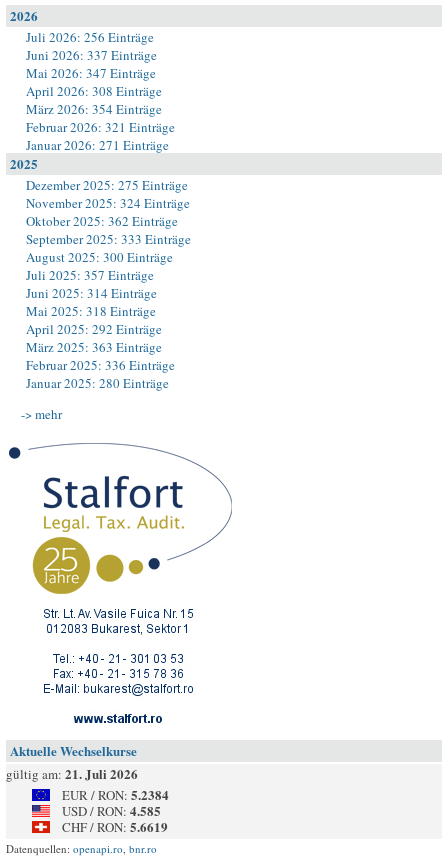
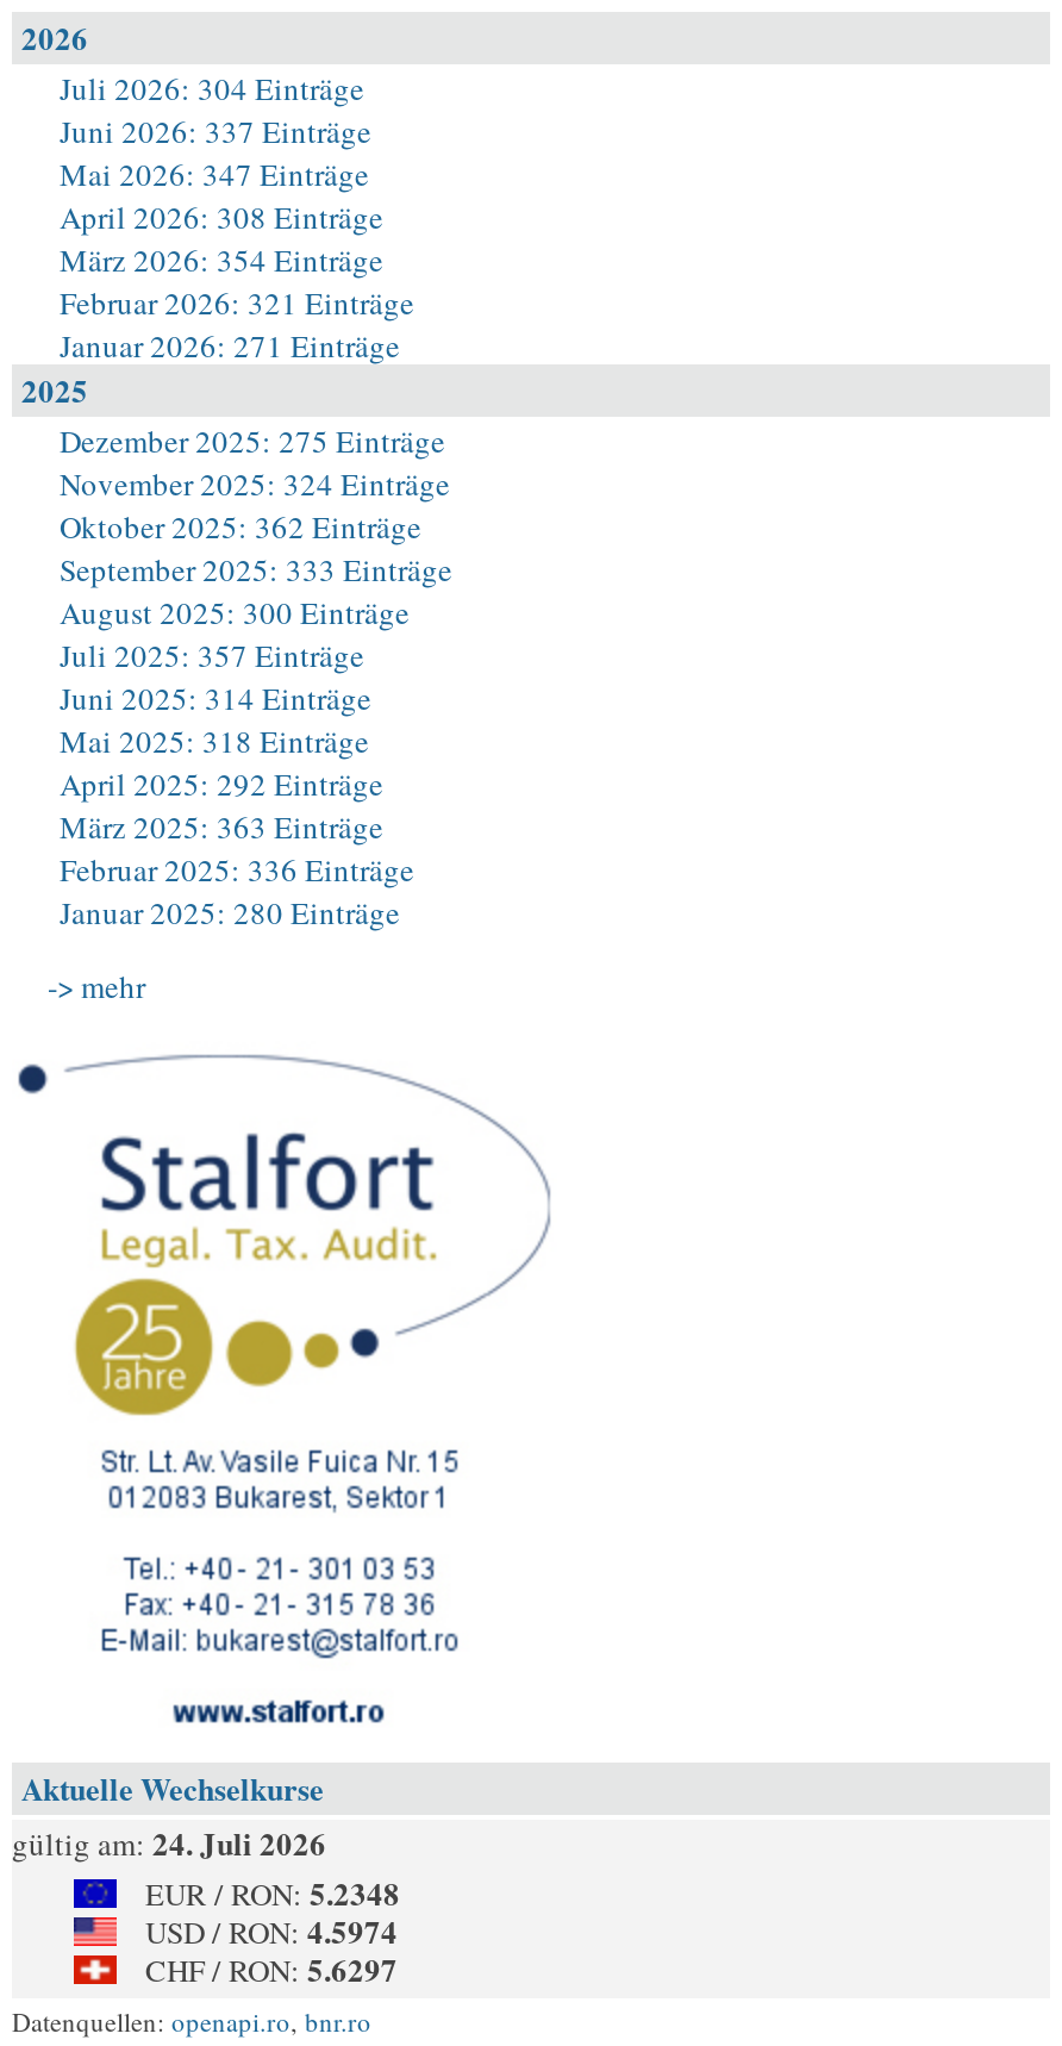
- Juli 2026: 256 Einträge
+ Juli 2026: 304 Einträge

- gültig am: 21. Juli 2026
+ gültig am: 24. Juli 2026

- EUR / RON: 5.2384
+ EUR / RON: 5.2348

- USD / RON: 4.585
+ USD / RON: 4.5974

- CHF / RON: 5.6619
+ CHF / RON: 5.6297
